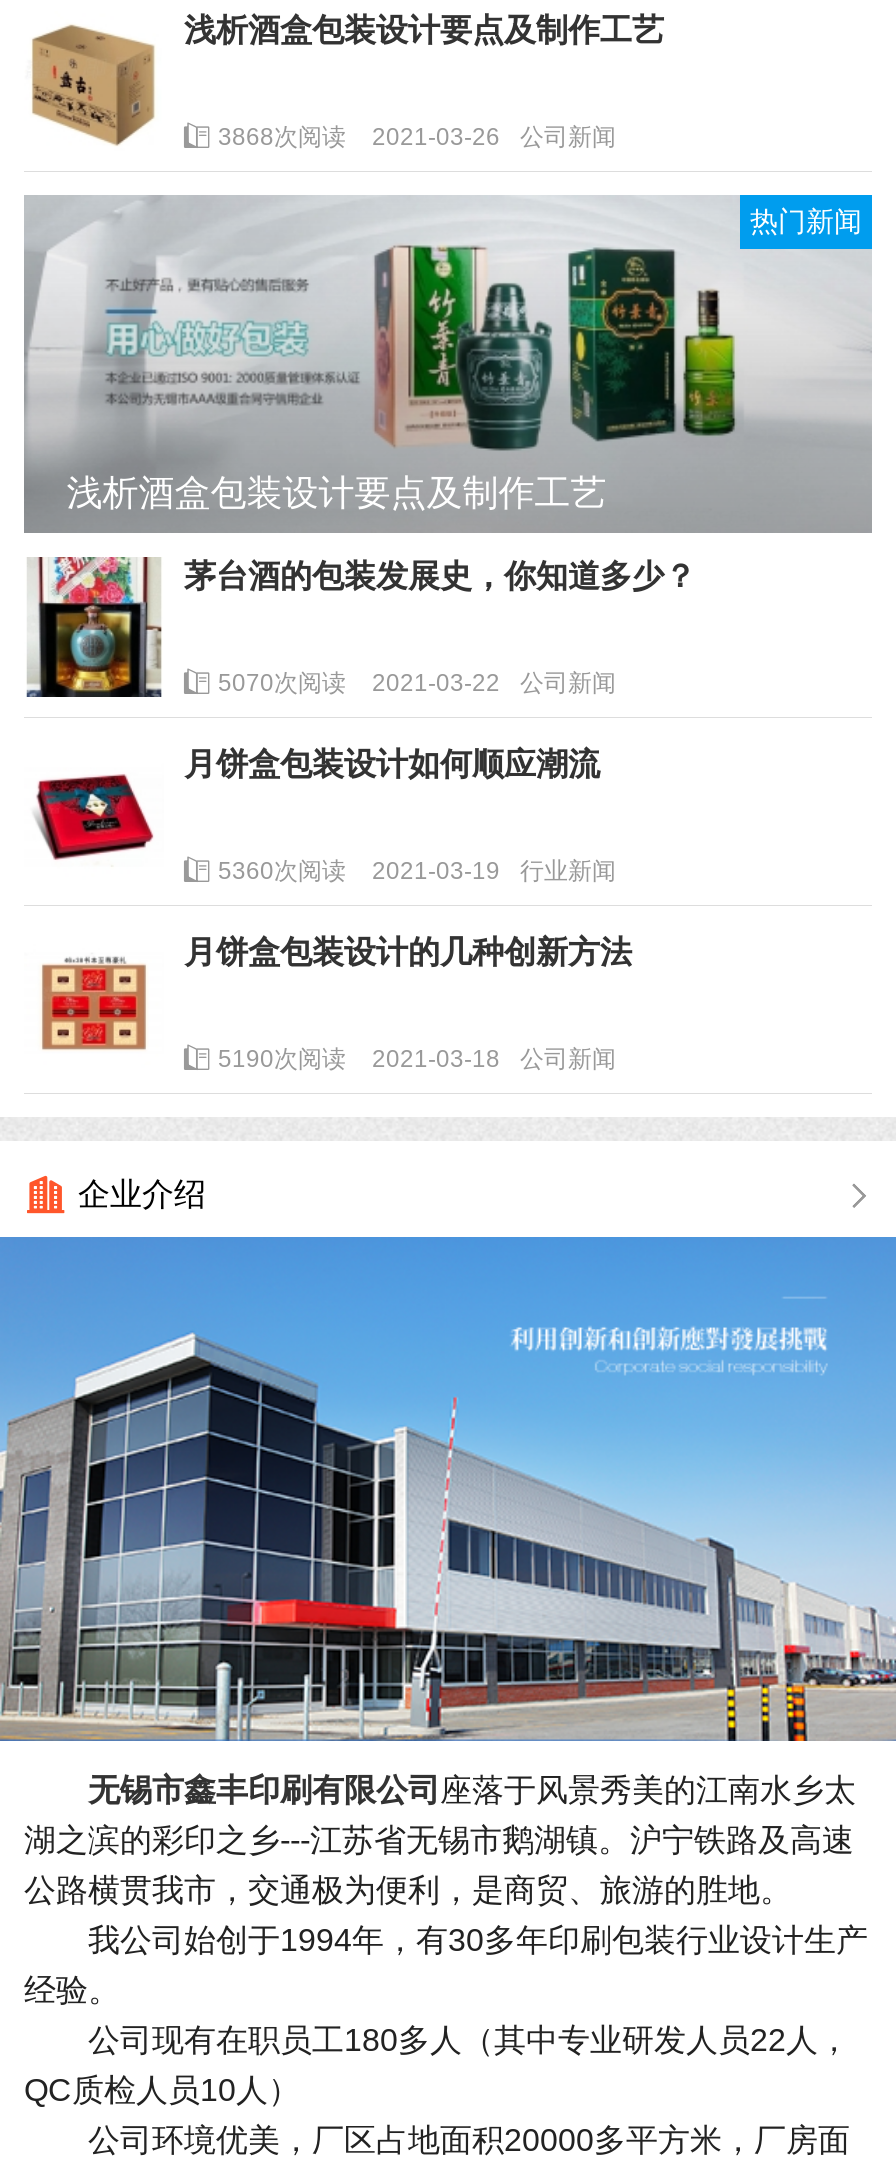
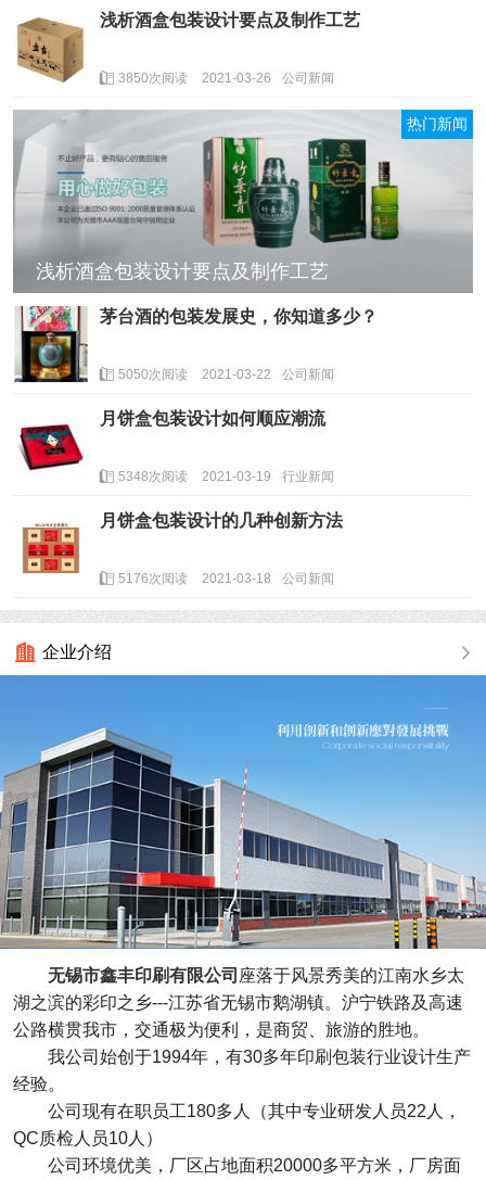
- 3868次阅读 2021-03-26 公司新闻
+ 3850次阅读 2021-03-26 公司新闻

- 5070次阅读 2021-03-22 公司新闻
+ 5050次阅读 2021-03-22 公司新闻

- 5360次阅读 2021-03-19 行业新闻
+ 5348次阅读 2021-03-19 行业新闻

- 5190次阅读 2021-03-18 公司新闻
+ 5176次阅读 2021-03-18 公司新闻
